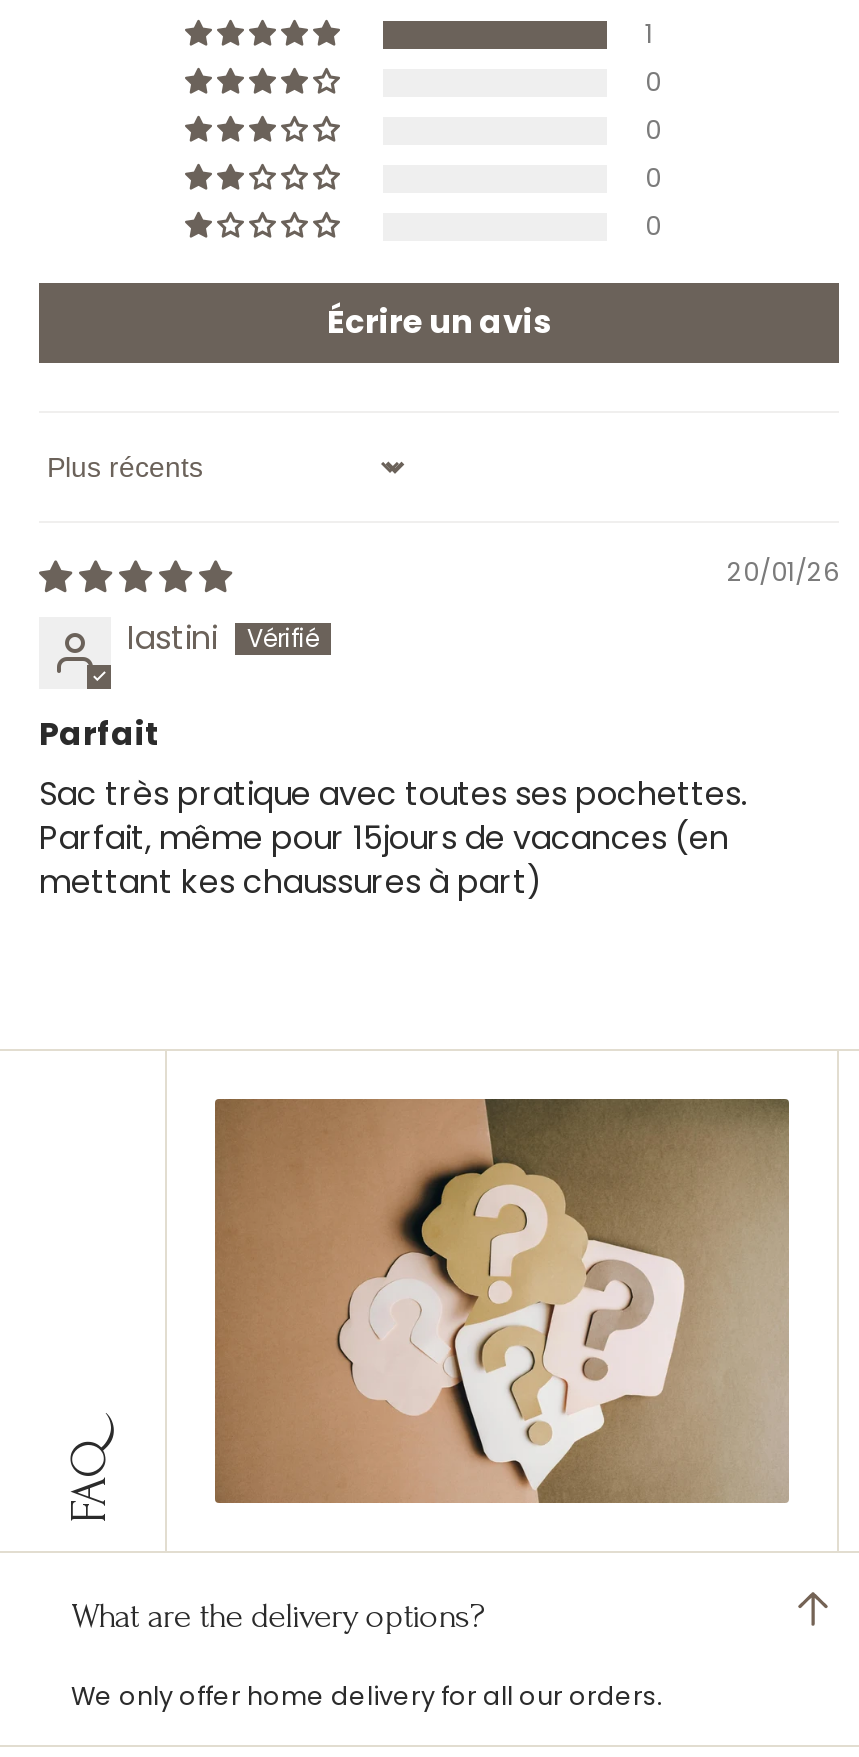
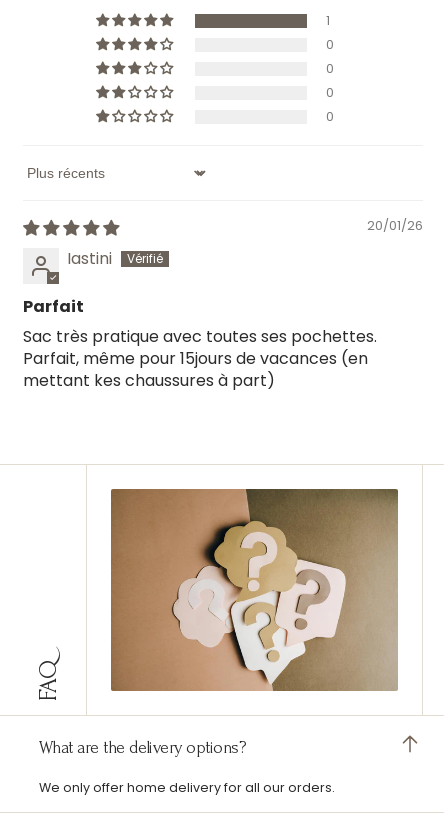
- Écrire un avis
